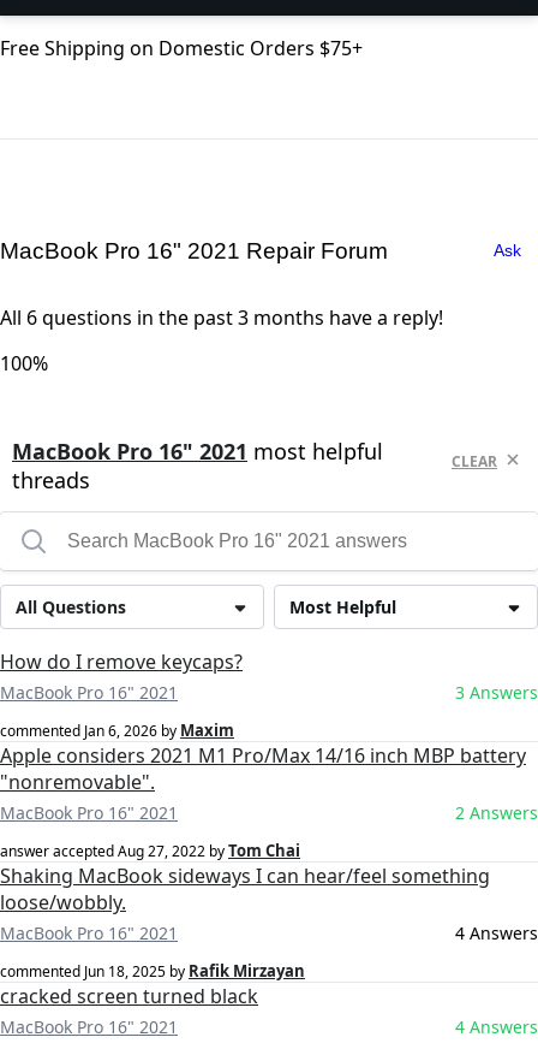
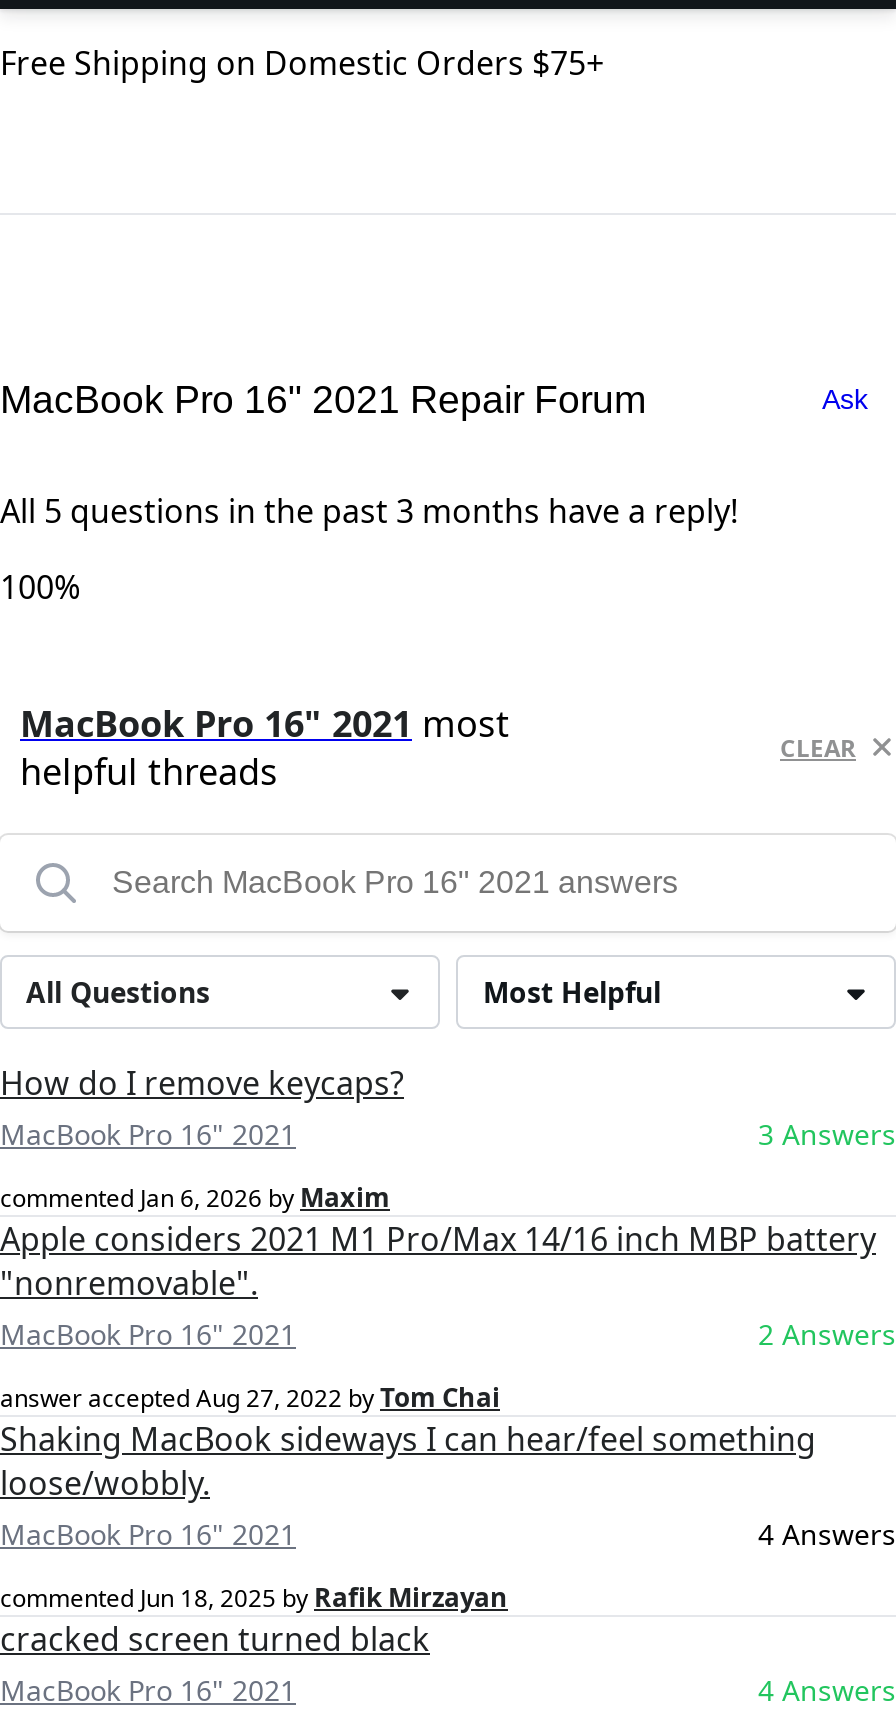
- All 6 questions in the past 3 months have a reply!
+ All 5 questions in the past 3 months have a reply!
